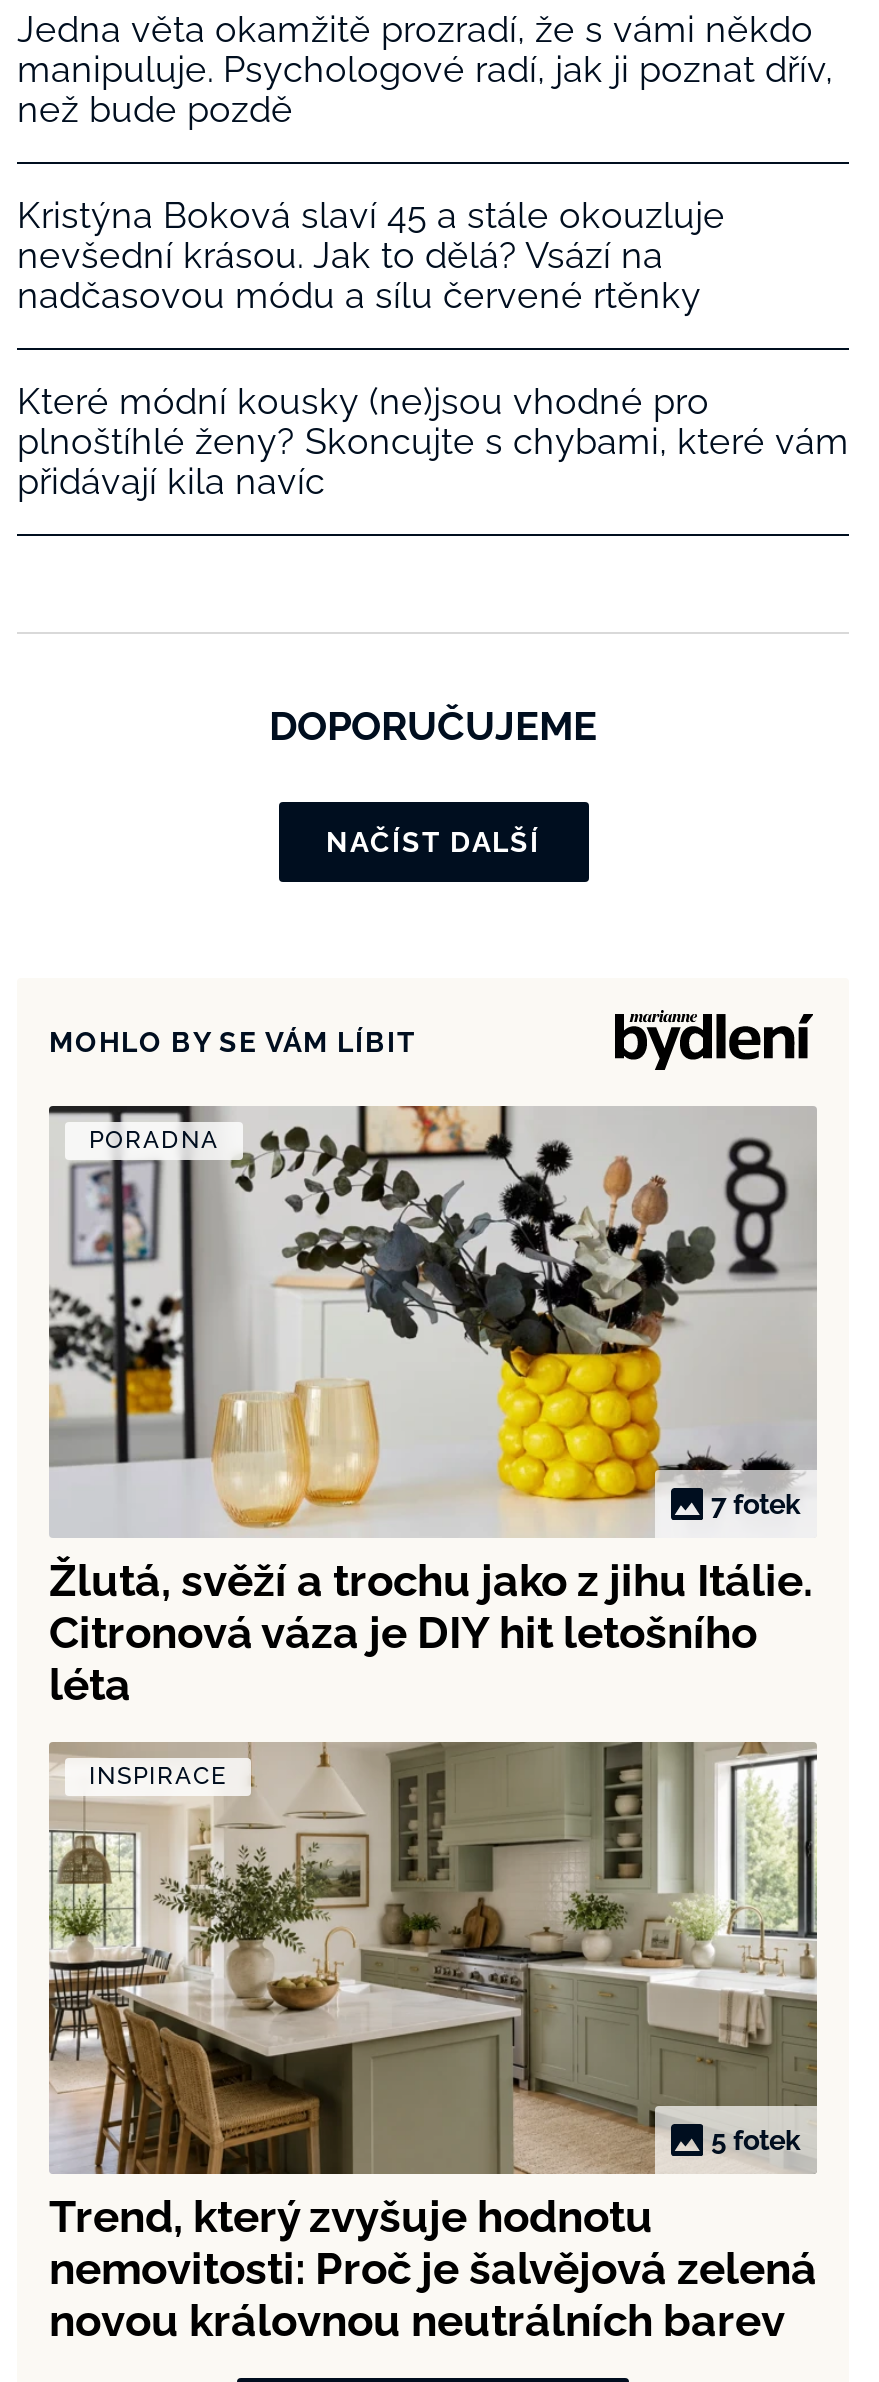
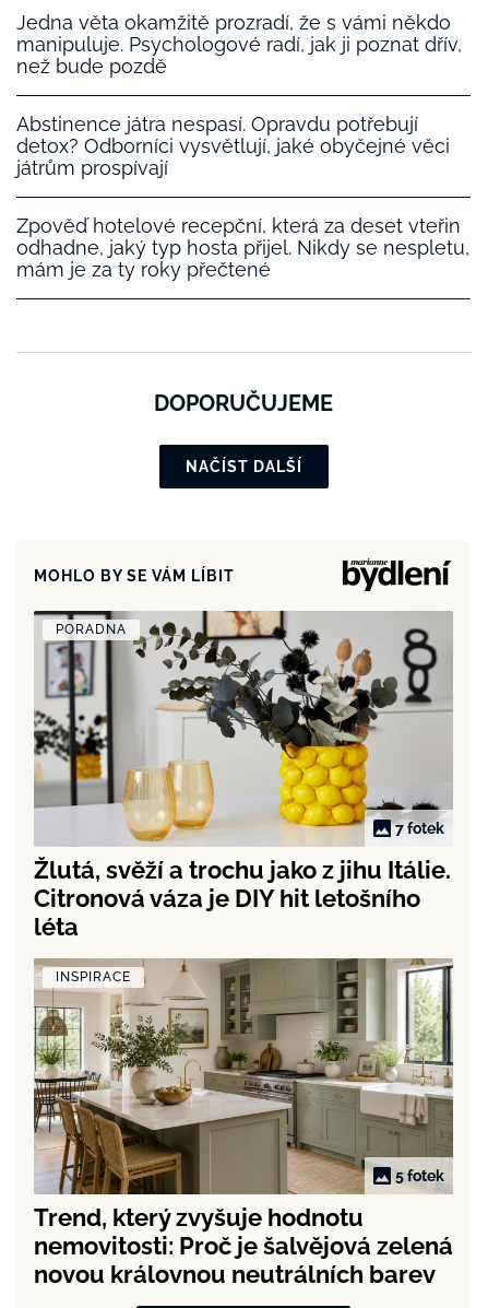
- Kristýna Boková slaví 45 a stále okouzluje
- nevšední krásou. Jak to dělá? Vsází na
- nadčasovou módu a sílu červené rtěnky
+ Abstinence játra nespasí. Opravdu potřebují
+ detox? Odborníci vysvětlují, jaké obyčejné věci
+ játrům prospívají

- Které módní kousky (ne)jsou vhodné pro
- plnoštíhlé ženy? Skoncujte s chybami, které vám
- přidávají kila navíc
+ Zpověď hotelové recepční, která za deset vteřin
+ odhadne, jaký typ hosta přijel. Nikdy se nespletu,
+ mám je za ty roky přečtené
